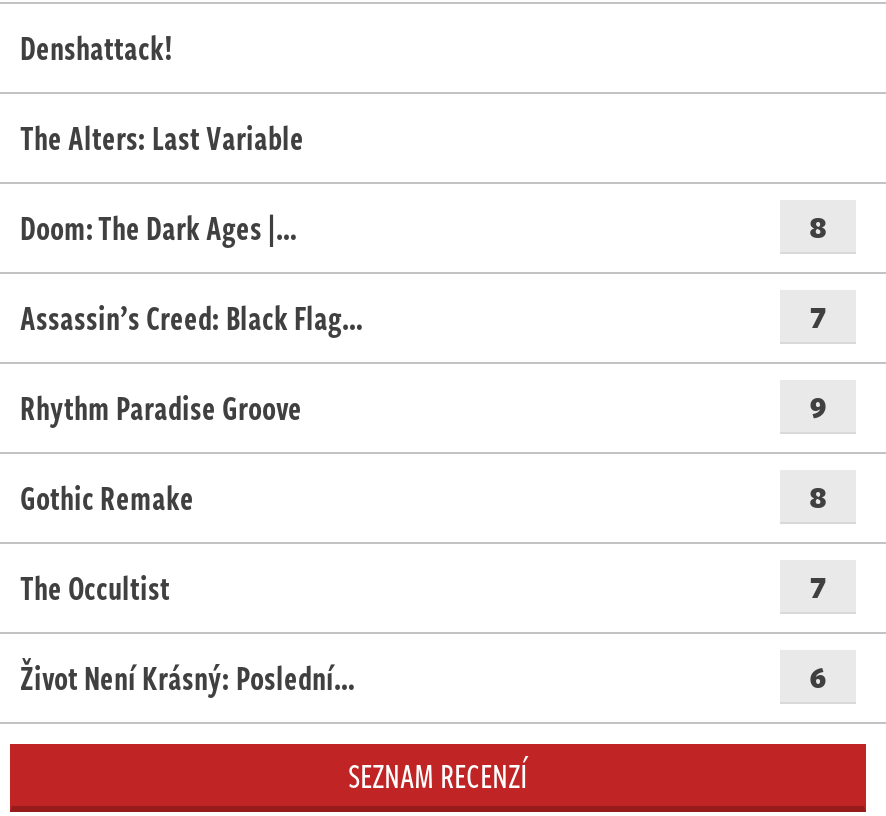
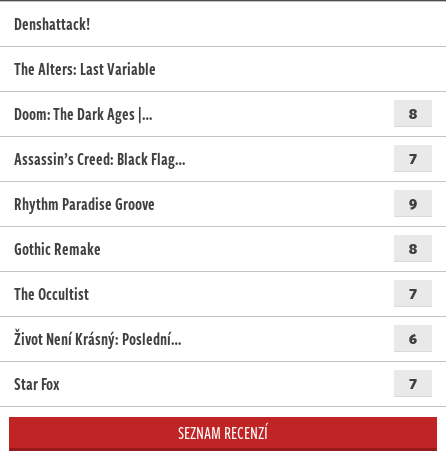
+ Star Fox
+ 7
